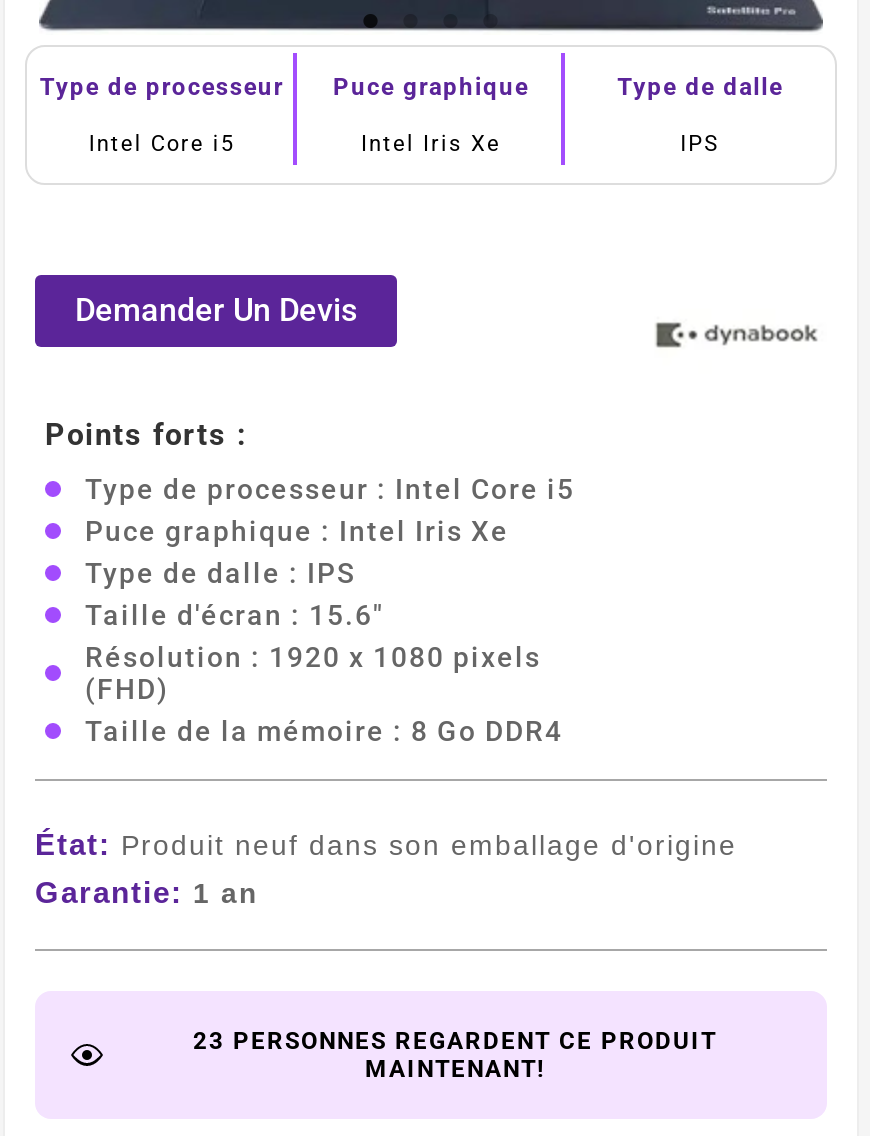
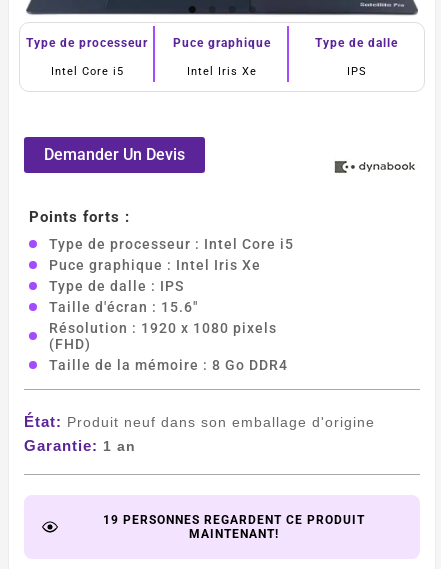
- 23 PERSONNES REGARDENT CE PRODUIT
+ 19 PERSONNES REGARDENT CE PRODUIT
